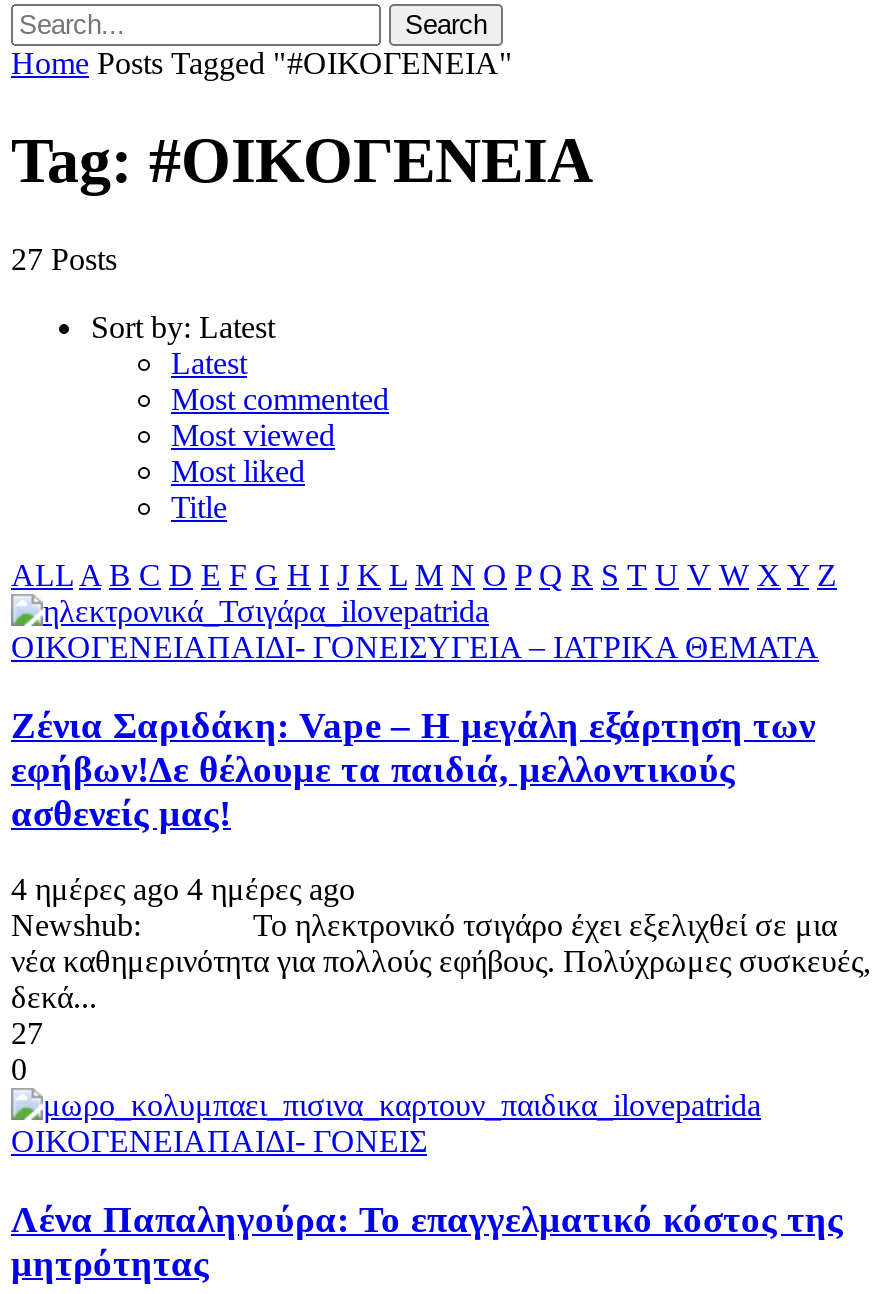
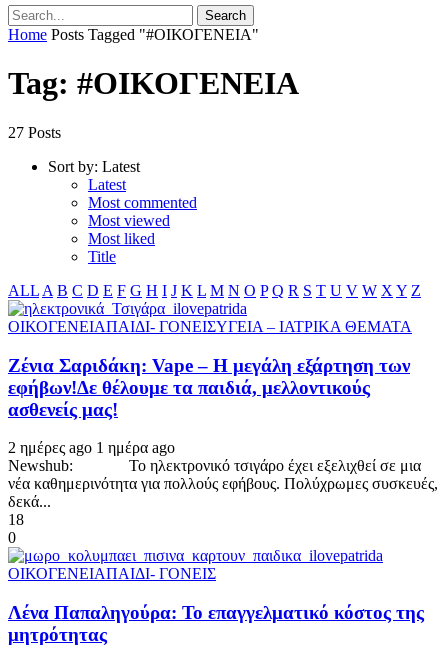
- 4 ημέρες ago 4 ημέρες ago
+ 2 ημέρες ago 1 ημέρα ago

- 27
+ 18
